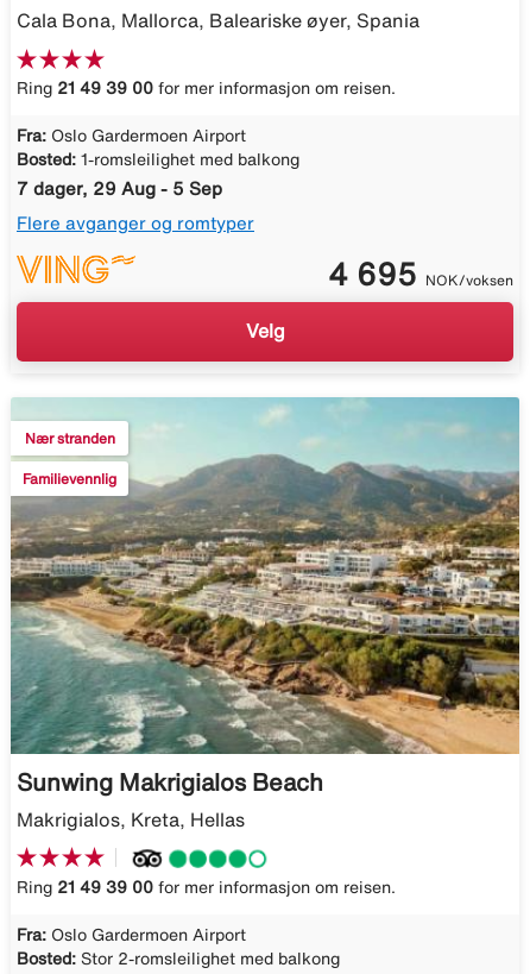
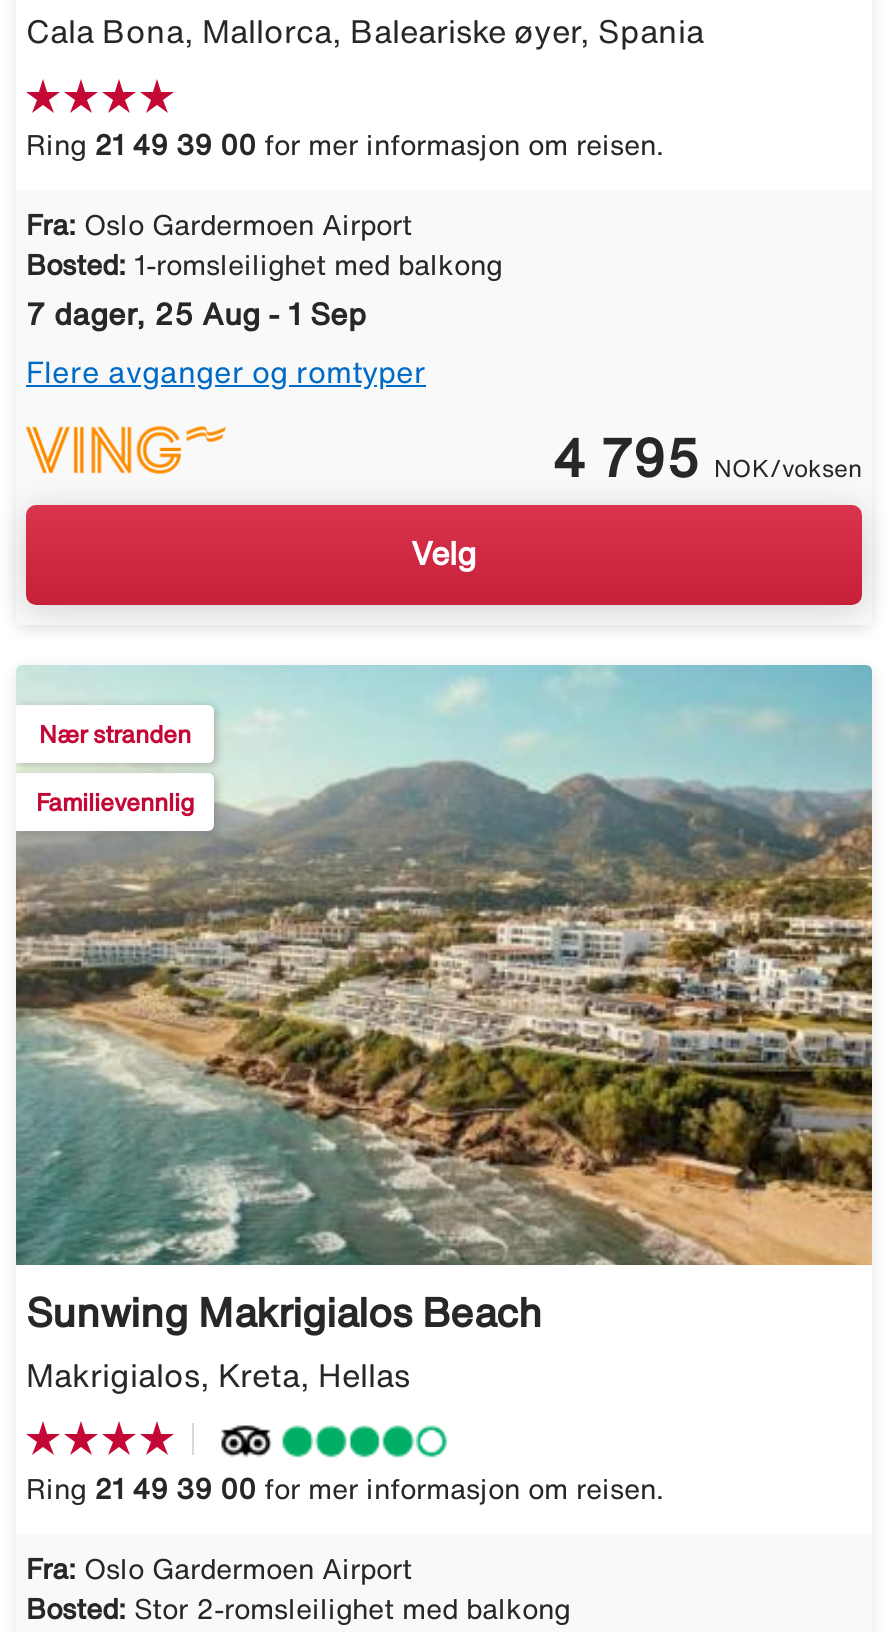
- 7 dager, 29 Aug - 5 Sep
+ 7 dager, 25 Aug - 1 Sep

- 4 695 NOK/voksen
+ 4 795 NOK/voksen
